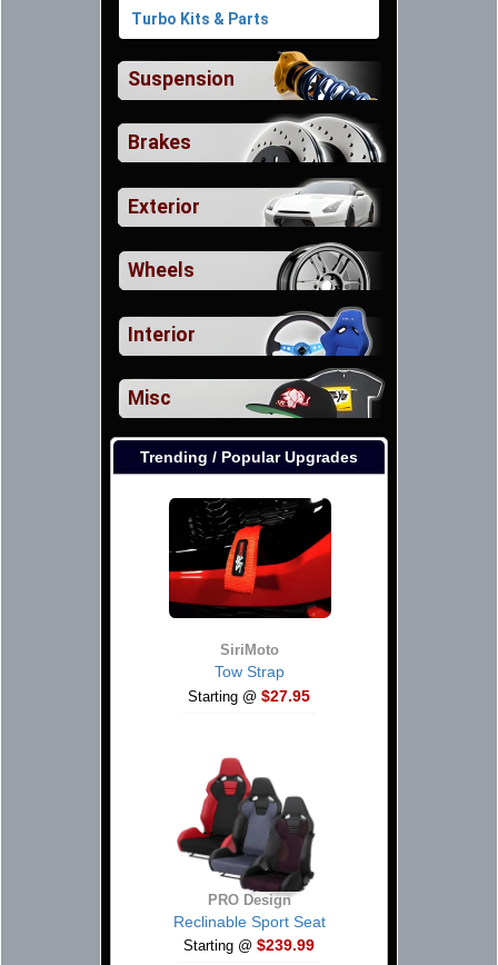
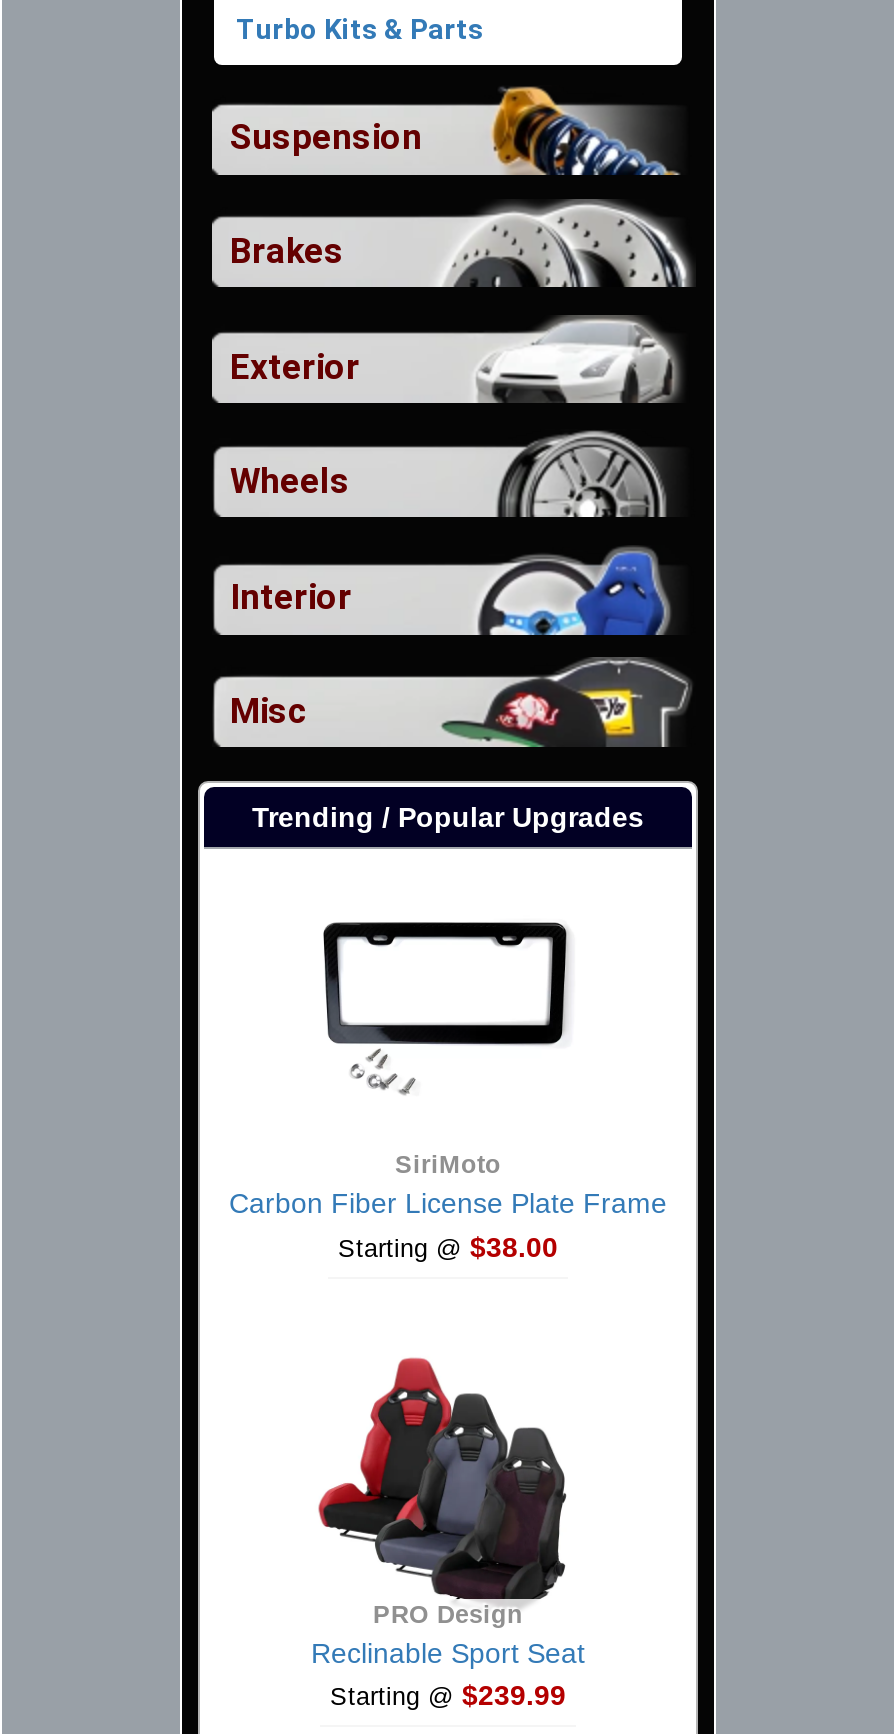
- [image]
+ [image]

- Tow Strap
- Starting @ $27.95
+ Carbon Fiber License Plate Frame
+ Starting @ $38.00
